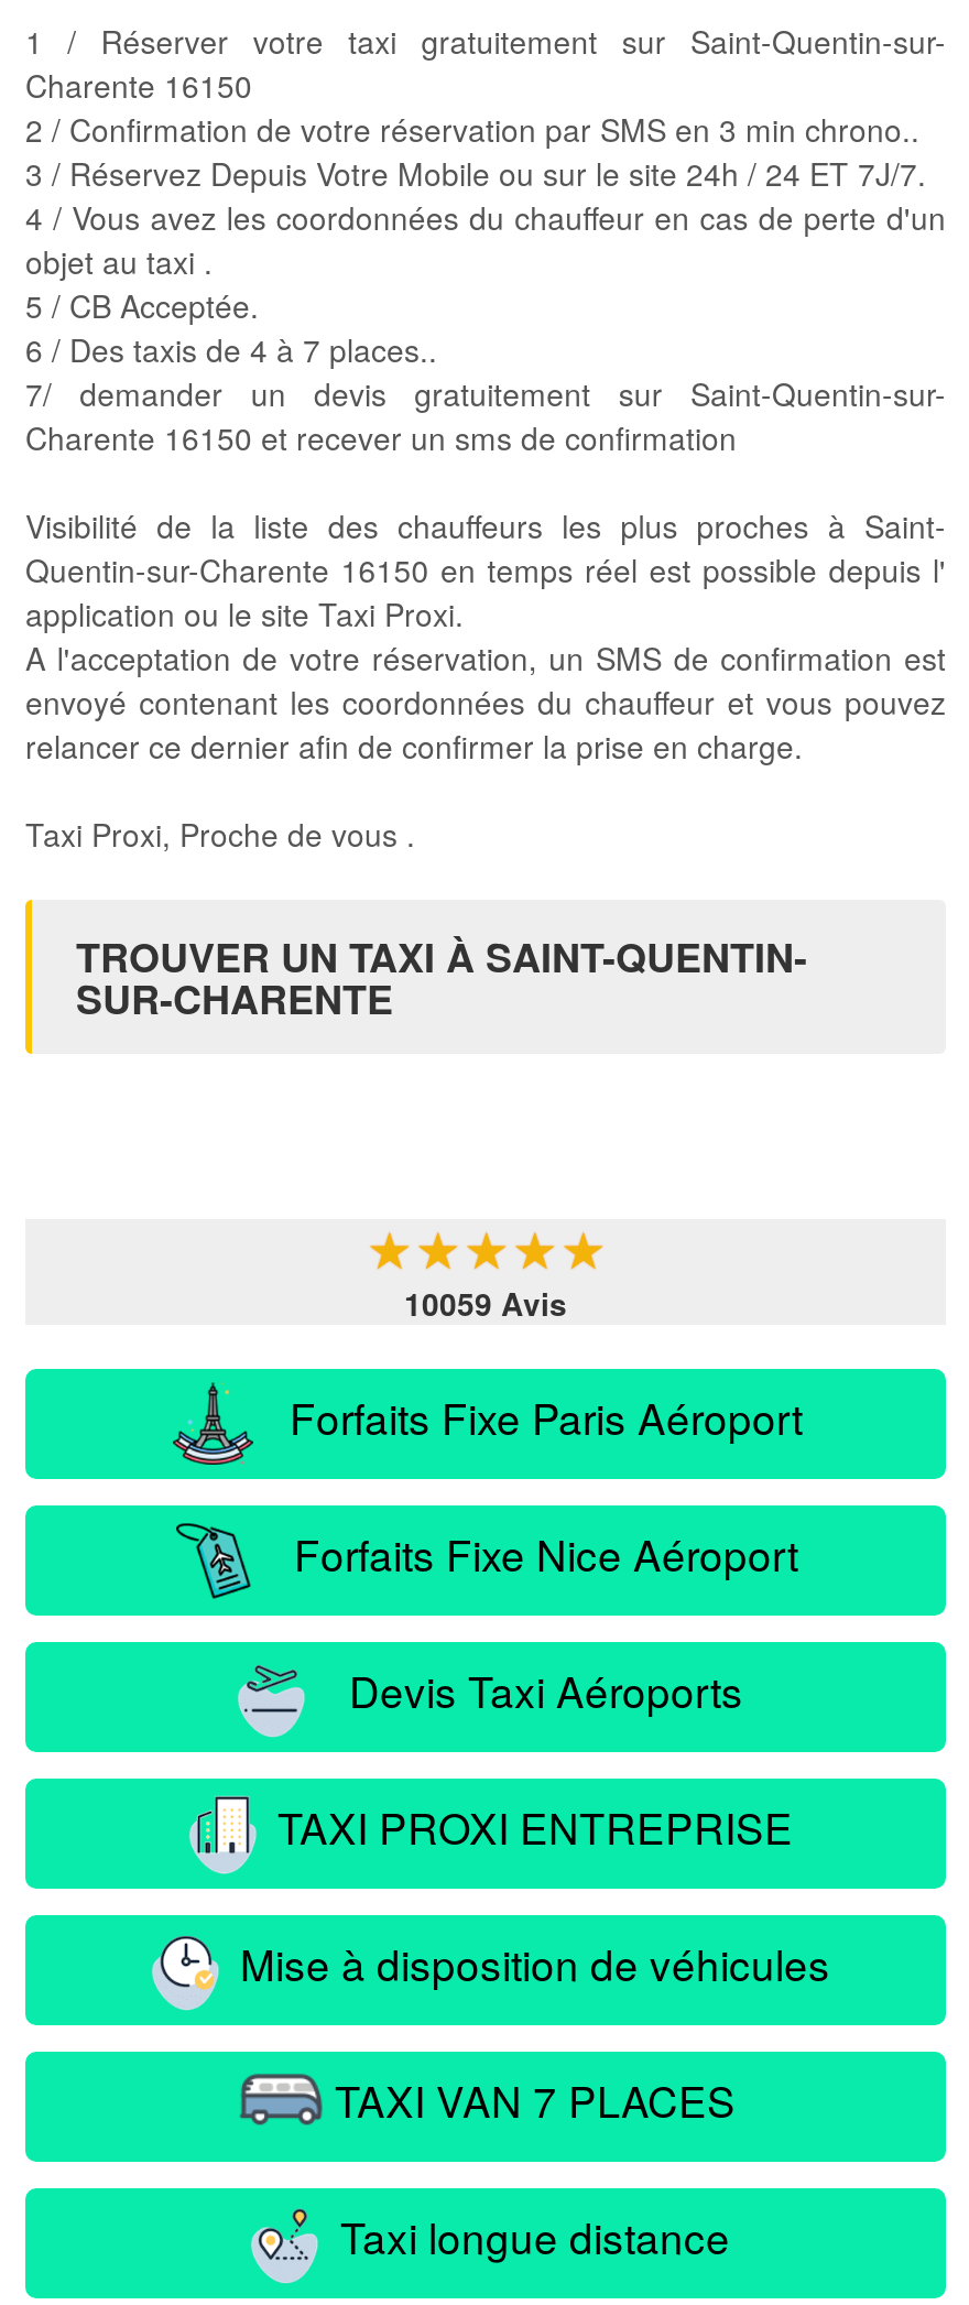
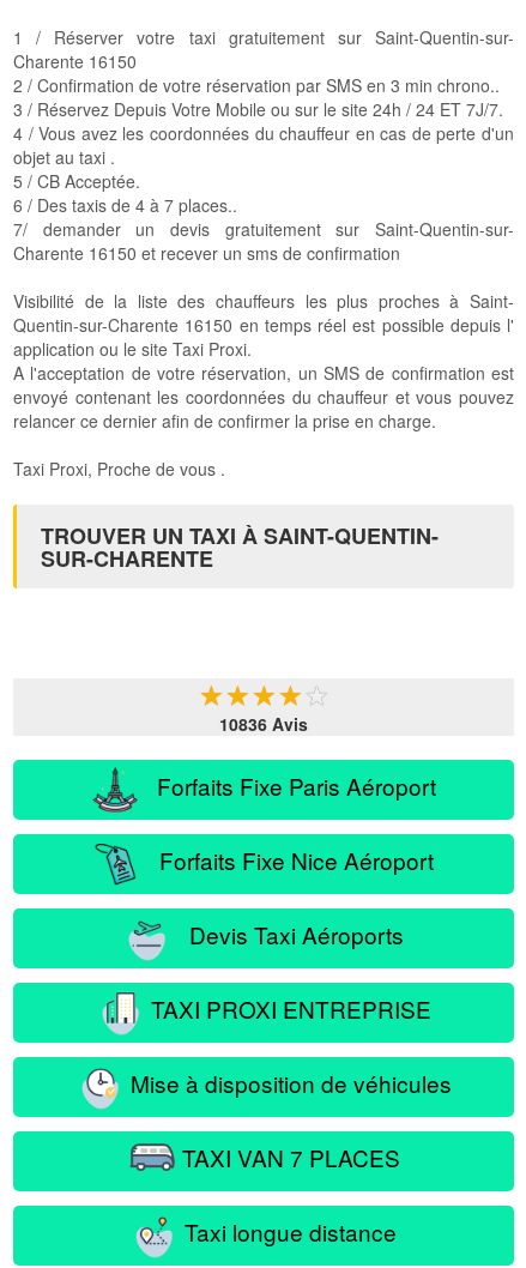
- 10059 Avis
+ 10836 Avis
